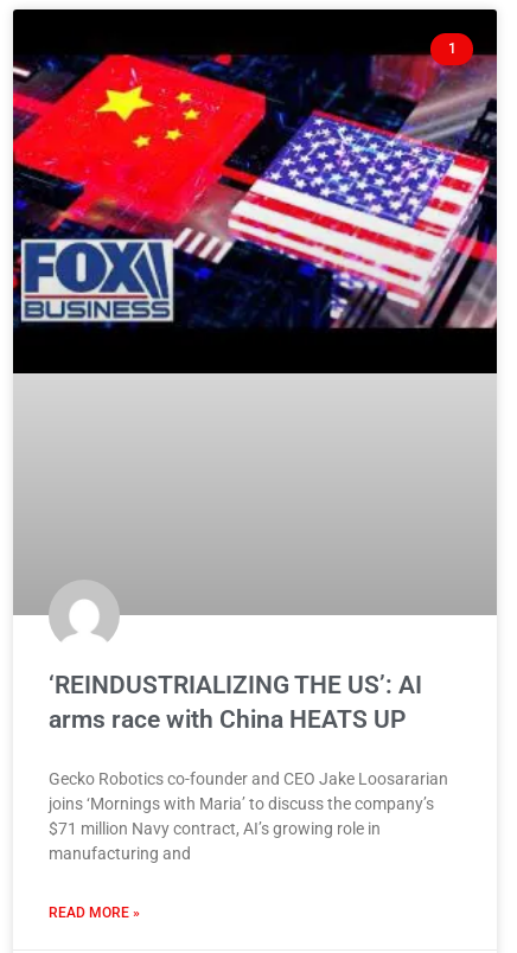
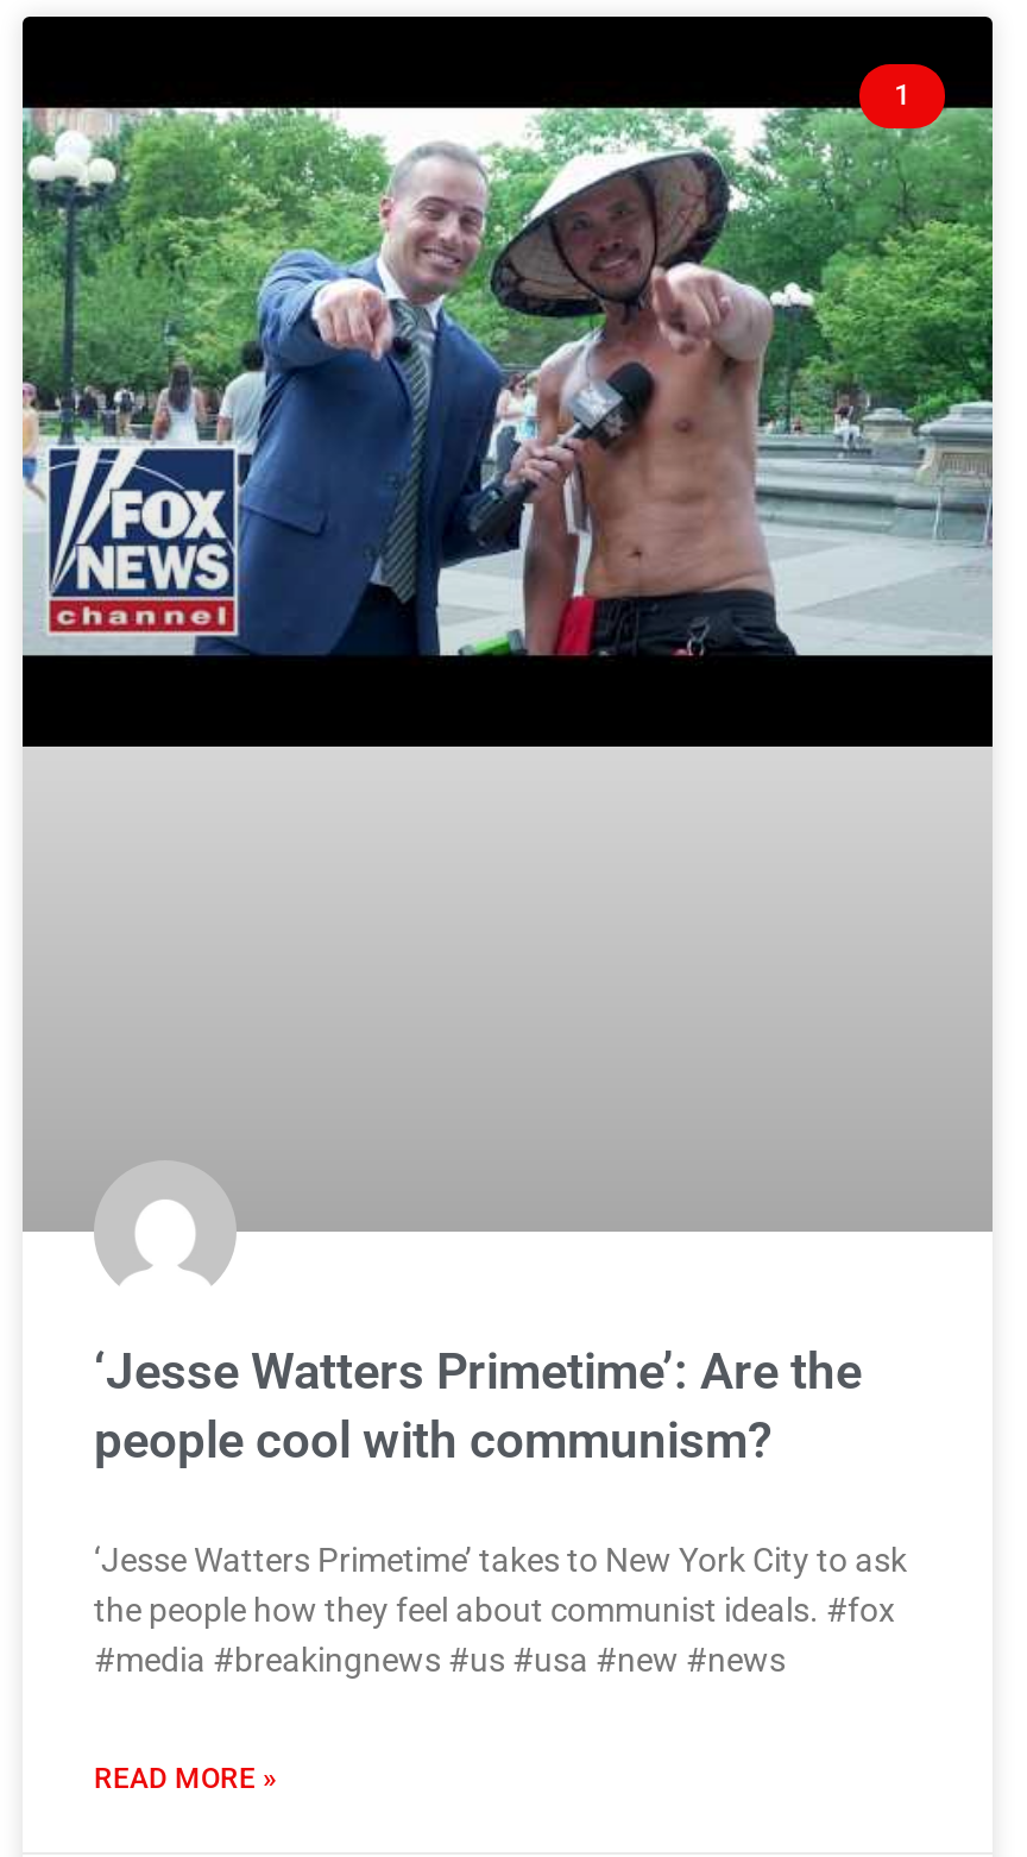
- [image]
+ [image]

- ‘REINDUSTRIALIZING THE US’: AI
- arms race with China HEATS UP
+ ‘Jesse Watters Primetime’: Are the
+ people cool with communism?

- Gecko Robotics co-founder and CEO Jake Loosararian
- joins ‘Mornings with Maria’ to discuss the company’s
- $71 million Navy contract, AI’s growing role in
- manufacturing and
+ ‘Jesse Watters Primetime’ takes to New York City to ask
+ the people how they feel about communist ideals. #fox
+ #media #breakingnews #us #usa #new #news
